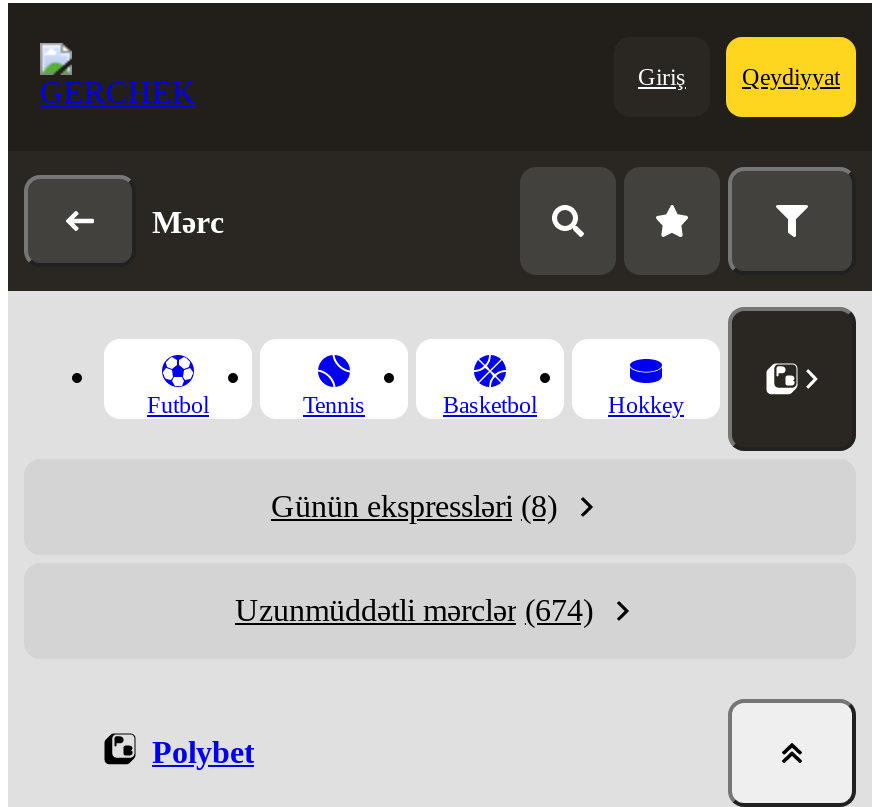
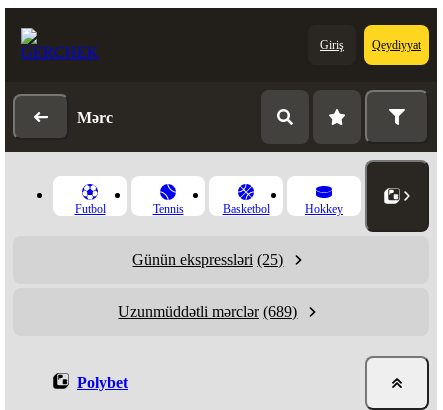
- Günün ekspressləri (8)
+ Günün ekspressləri (25)

- Uzunmüddətli mərclər (674)
+ Uzunmüddətli mərclər (689)
